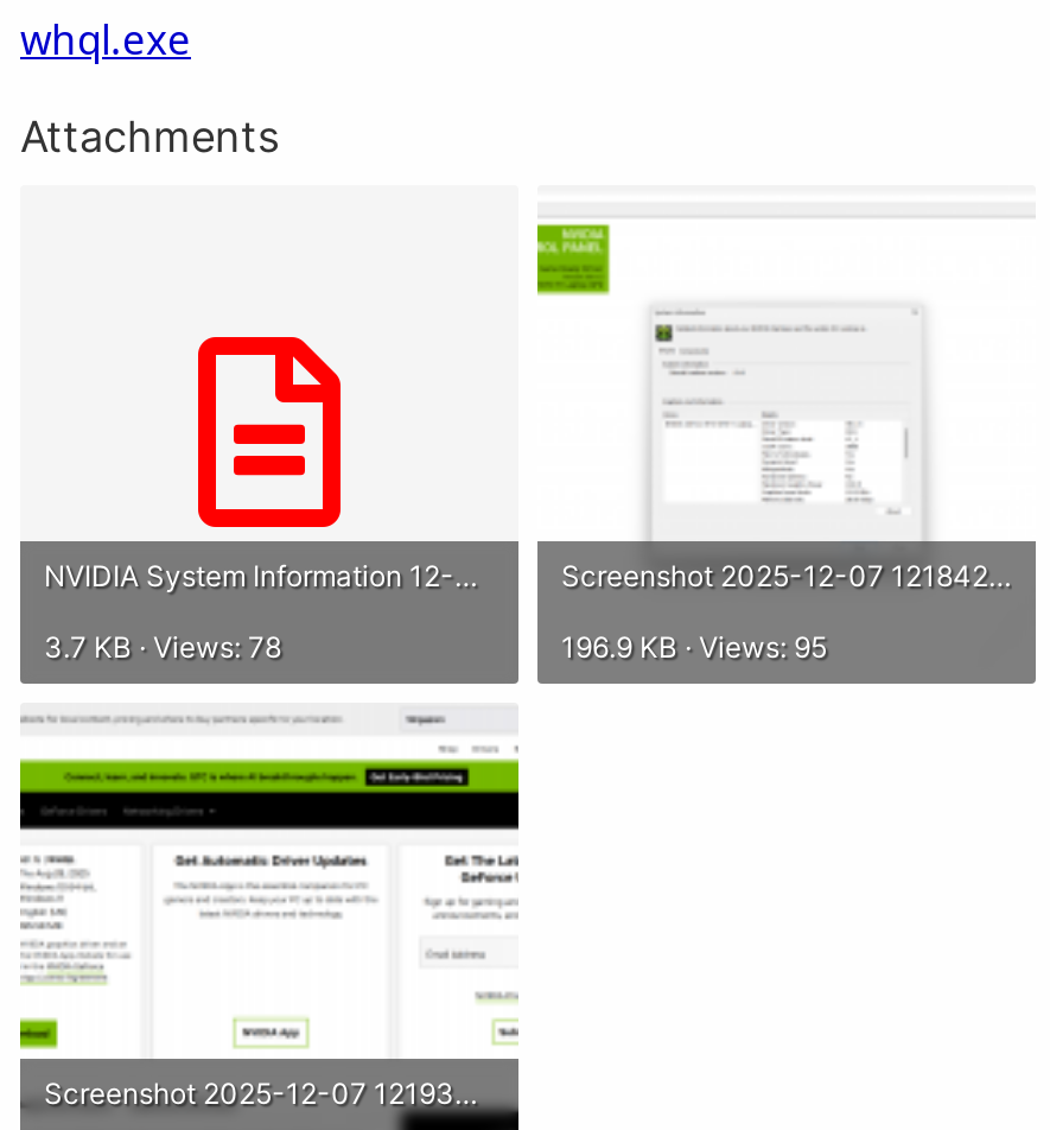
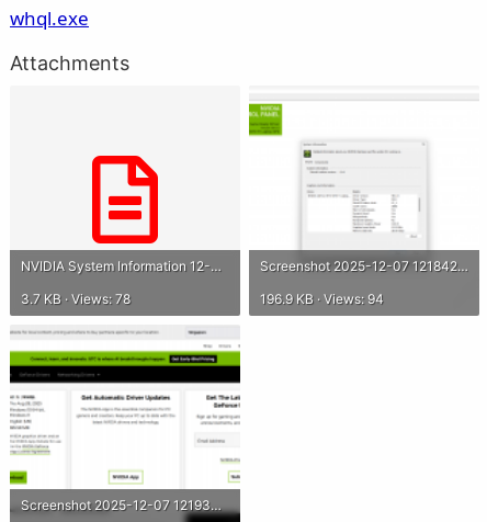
- 196.9 KB · Views: 95
+ 196.9 KB · Views: 94
